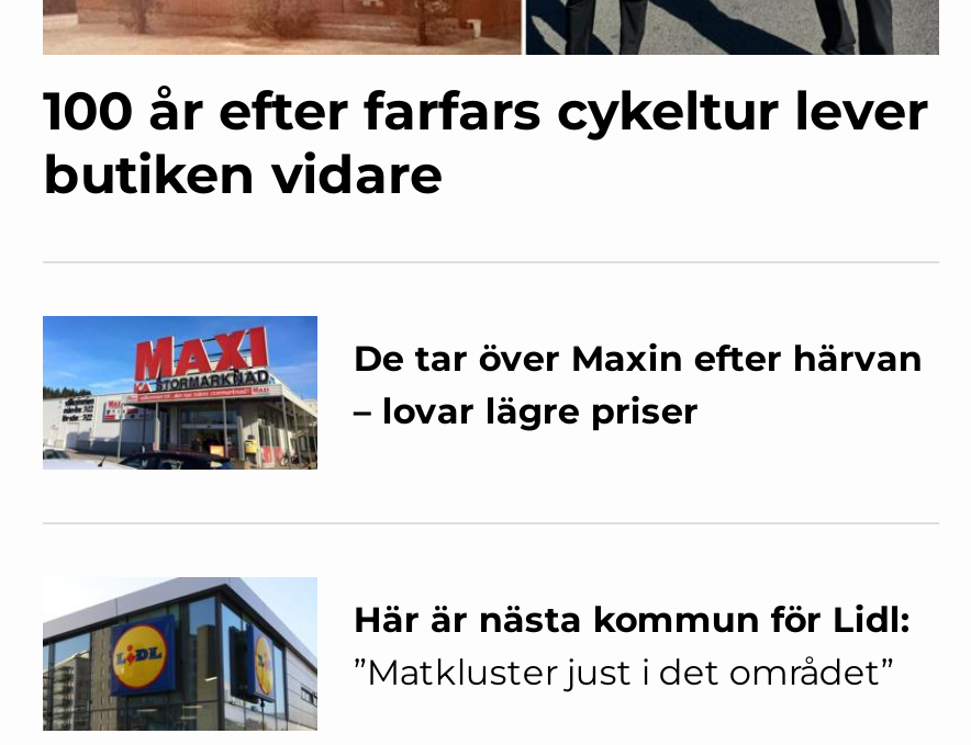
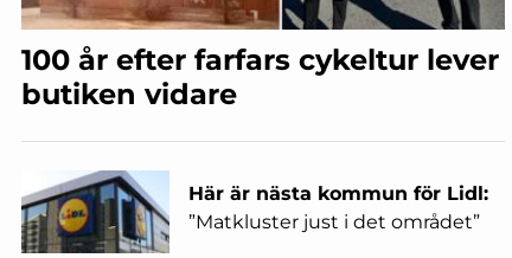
- [image]
- De tar över Maxin efter härvan
- – lovar lägre priser
